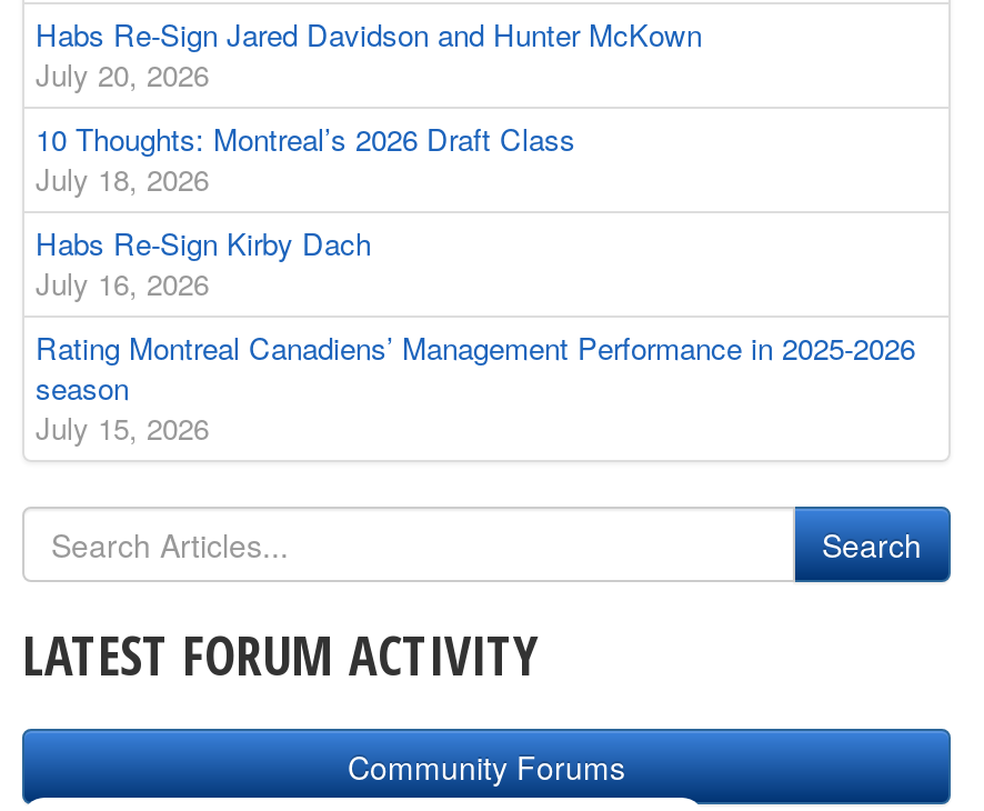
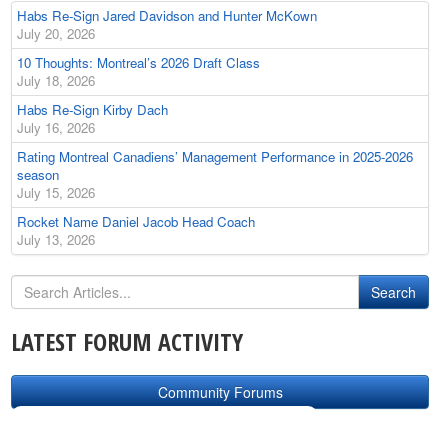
+ Rocket Name Daniel Jacob Head Coach
+ July 13, 2026
